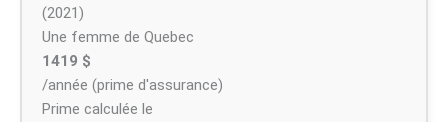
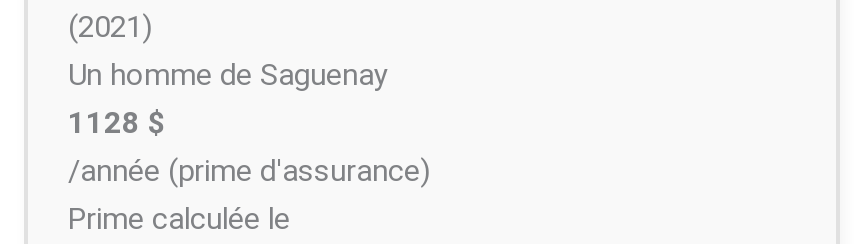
- Une femme de Quebec
+ Un homme de Saguenay

- 1419 $
+ 1128 $
